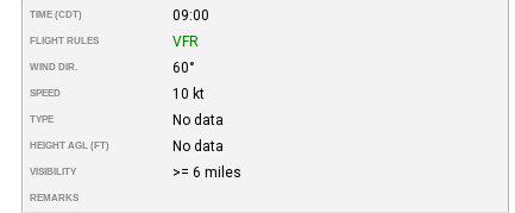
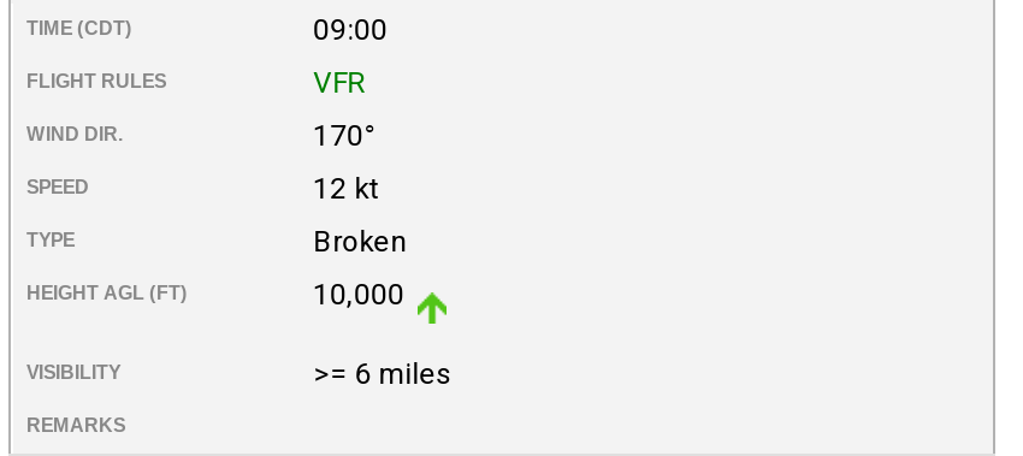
- 60°
+ 170°

- 10 kt
+ 12 kt

- No data
+ Broken

- No data
+ 10,000
